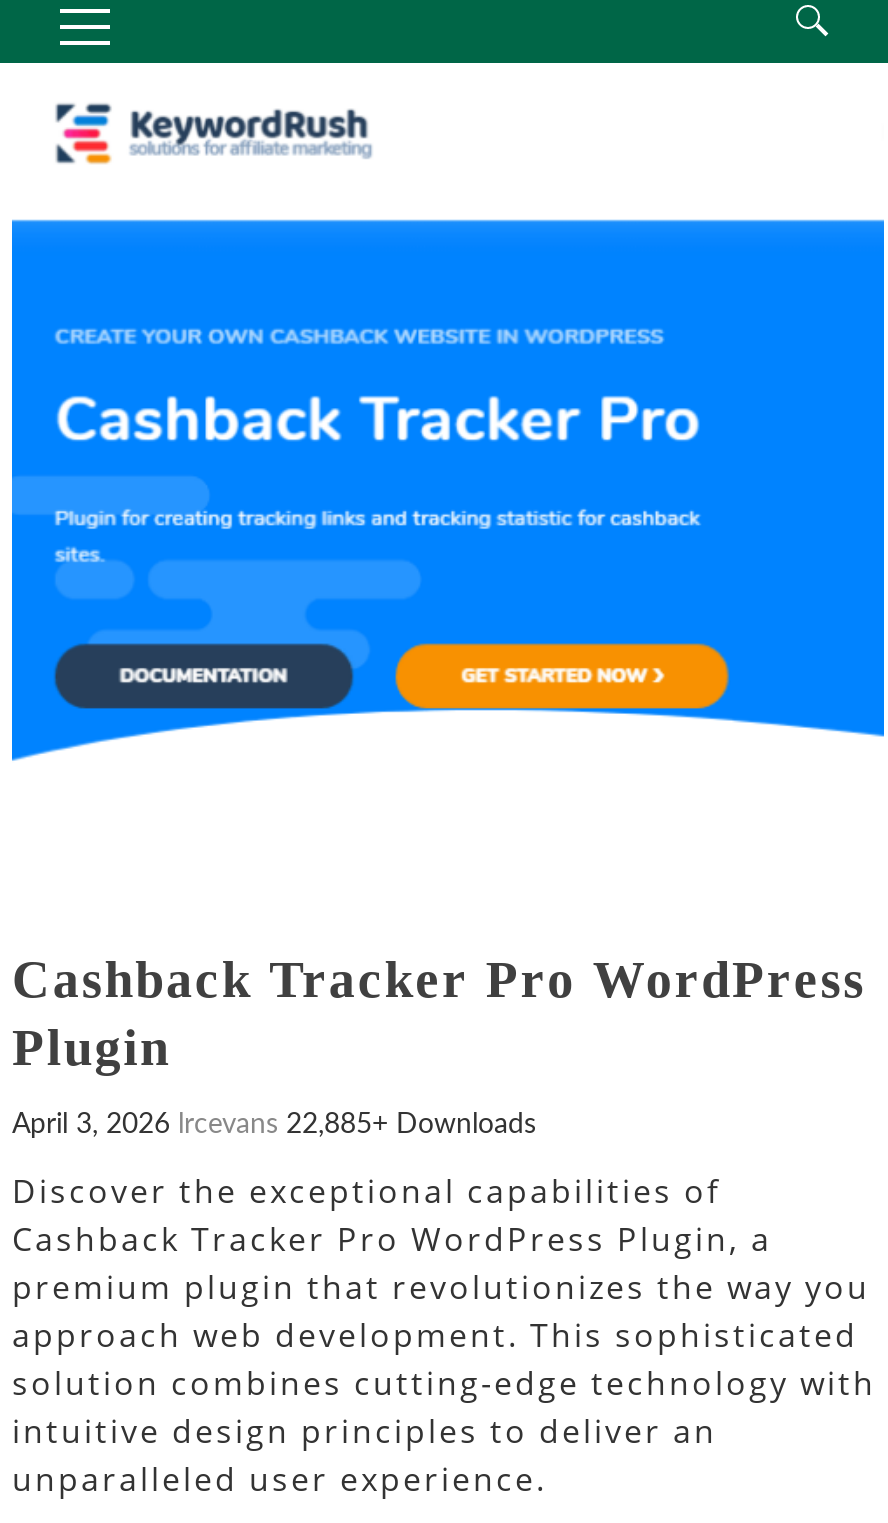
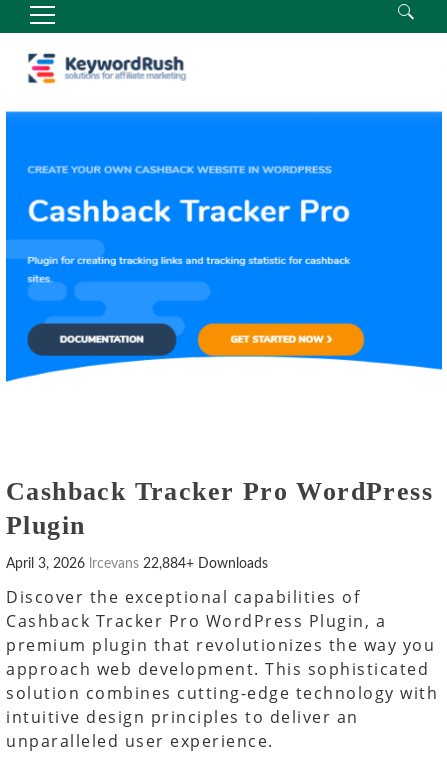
- April 3, 2026 lrcevans 22,885+ Downloads
+ April 3, 2026 lrcevans 22,884+ Downloads
